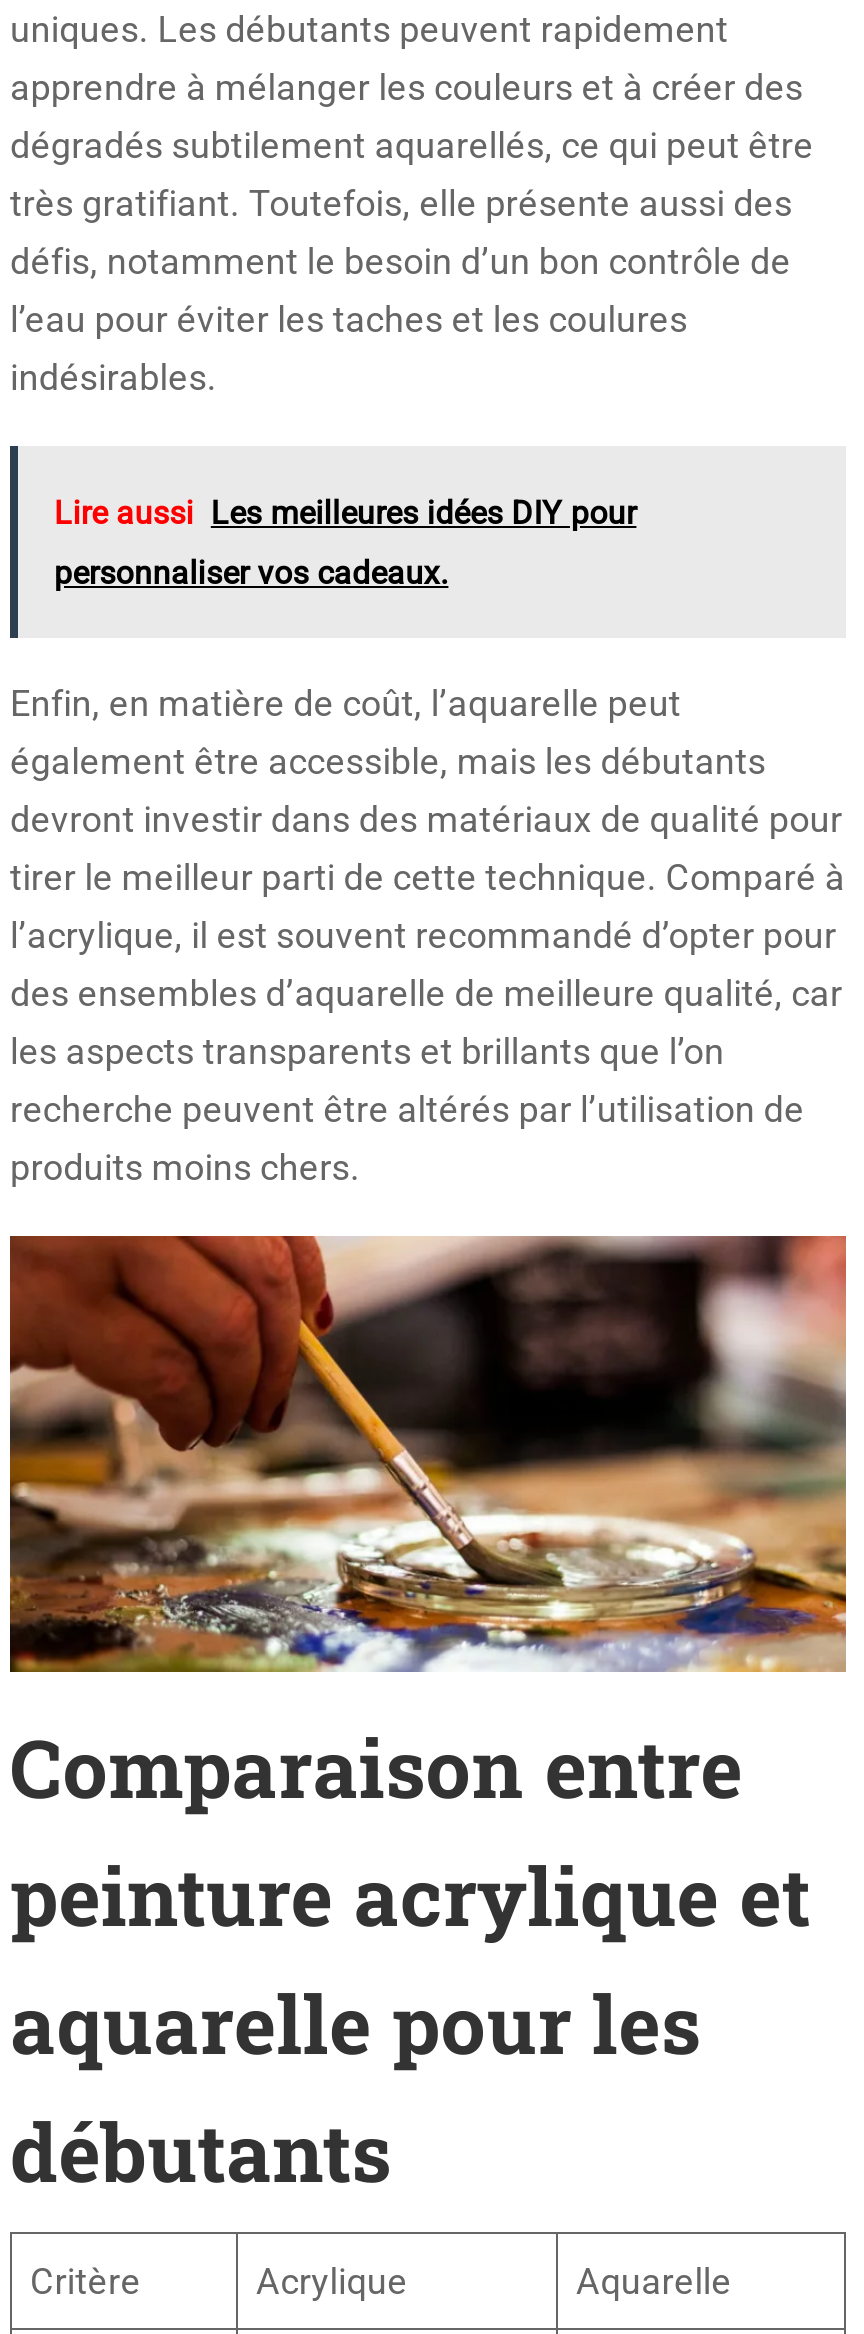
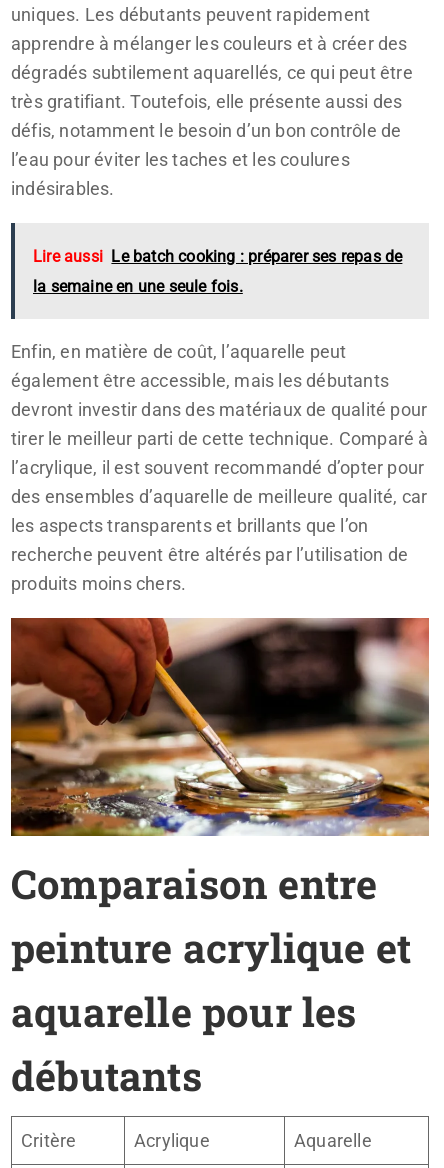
- Lire aussi Les meilleures idées DIY pour
+ Lire aussi Le batch cooking : préparer ses repas de

- personnaliser vos cadeaux.
+ la semaine en une seule fois.
